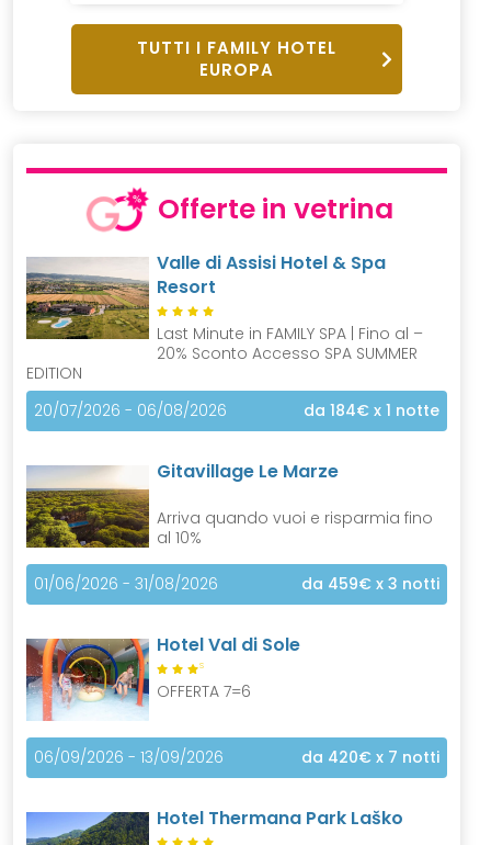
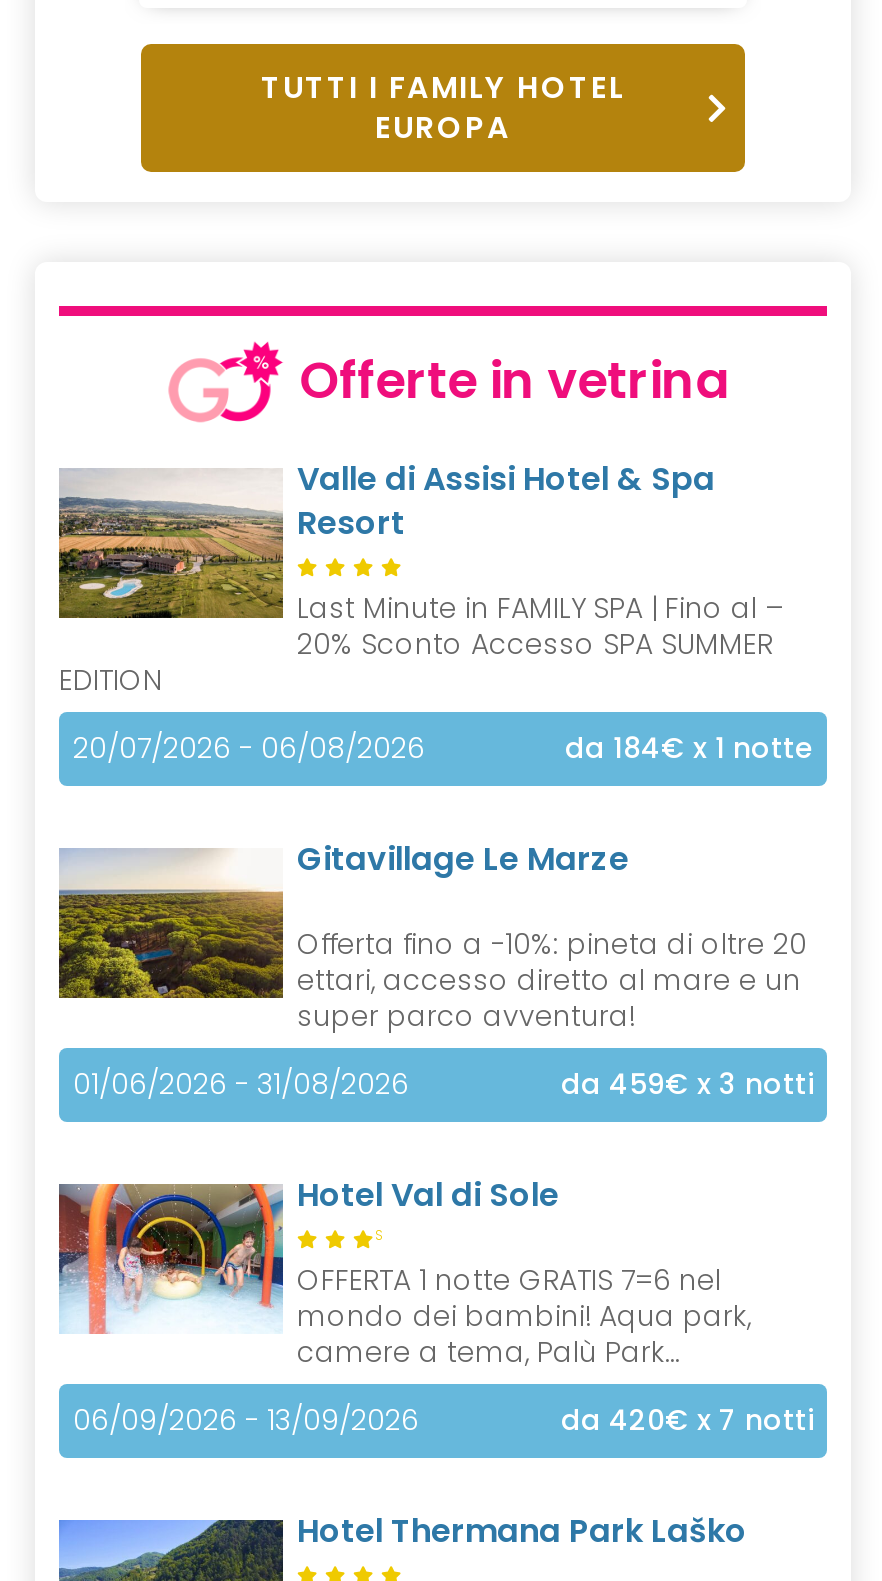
- Arriva quando vuoi e risparmia fino
- al 10%
+ Offerta fino a -10%: pineta di oltre 20
+ ettari, accesso diretto al mare e un
+ super parco avventura!

- OFFERTA 7=6
+ OFFERTA 1 notte GRATIS 7=6 nel
+ mondo dei bambini! Aqua park,
+ camere a tema, Palù Park…
